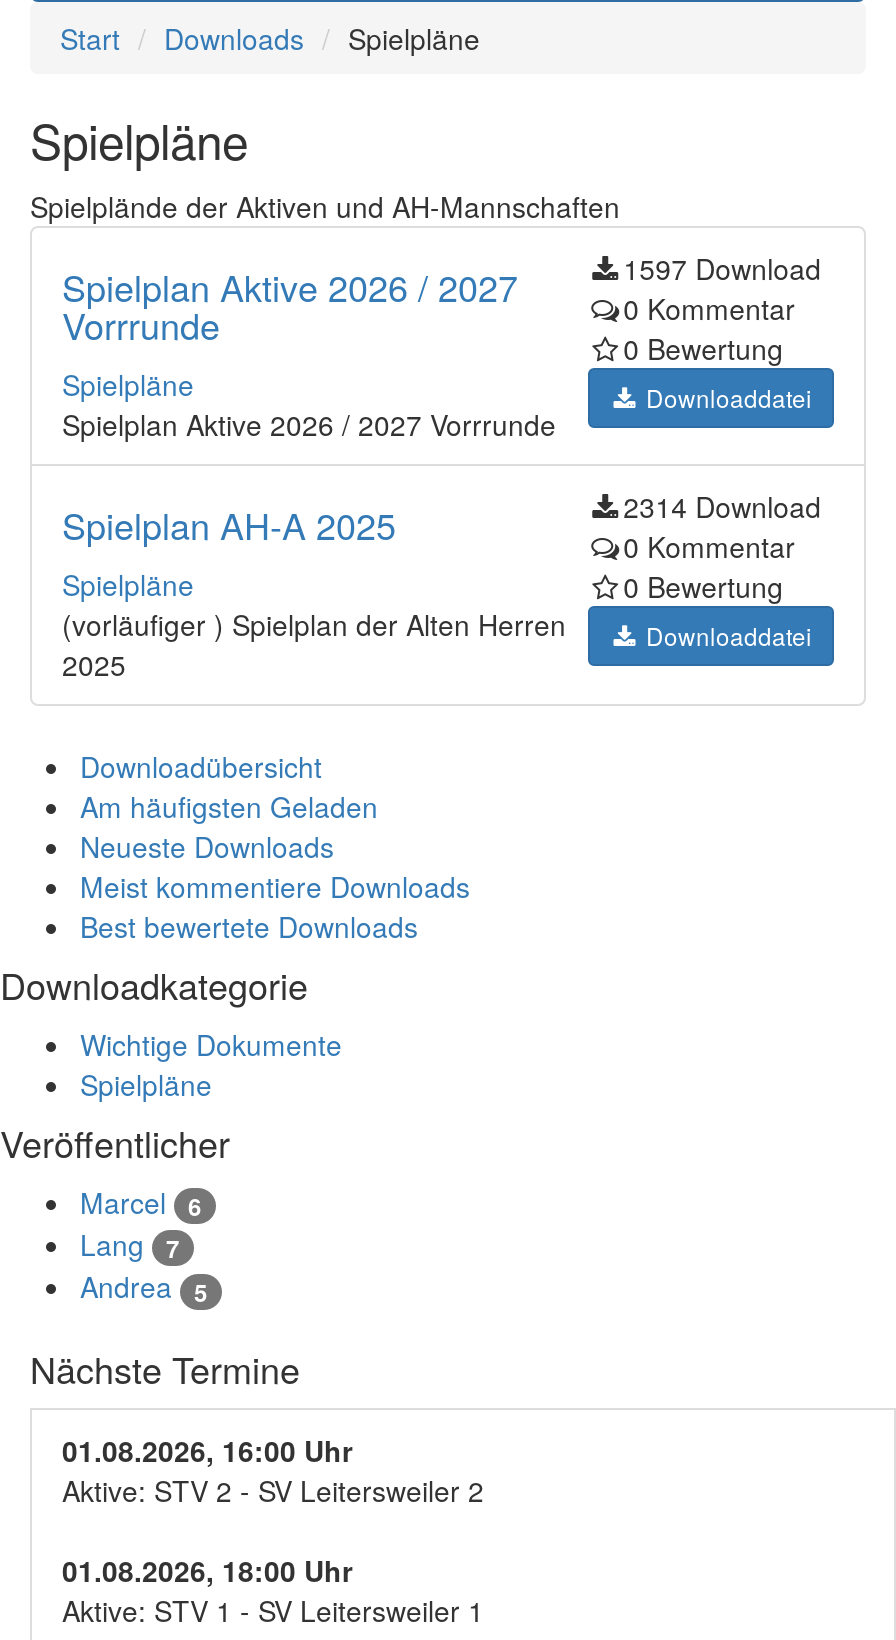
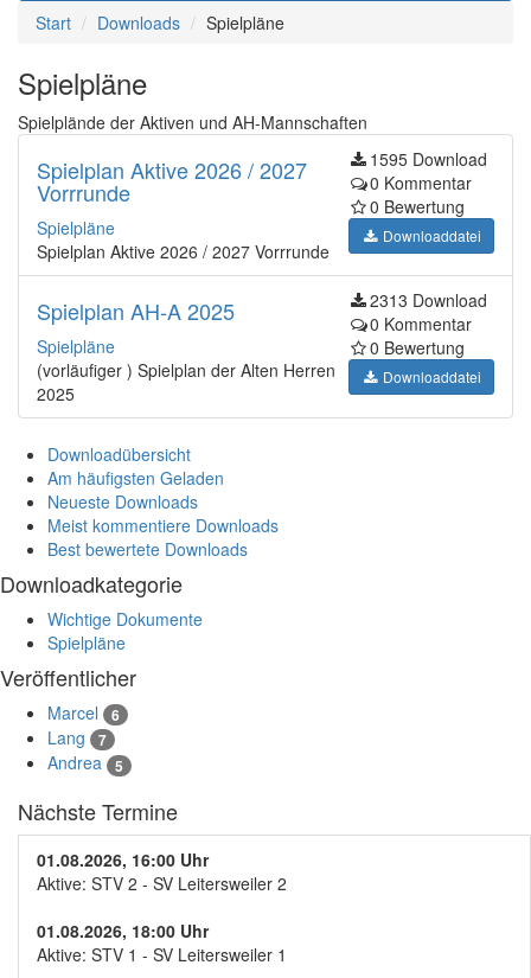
- 1597 Download
+ 1595 Download

- 2314 Download
+ 2313 Download
